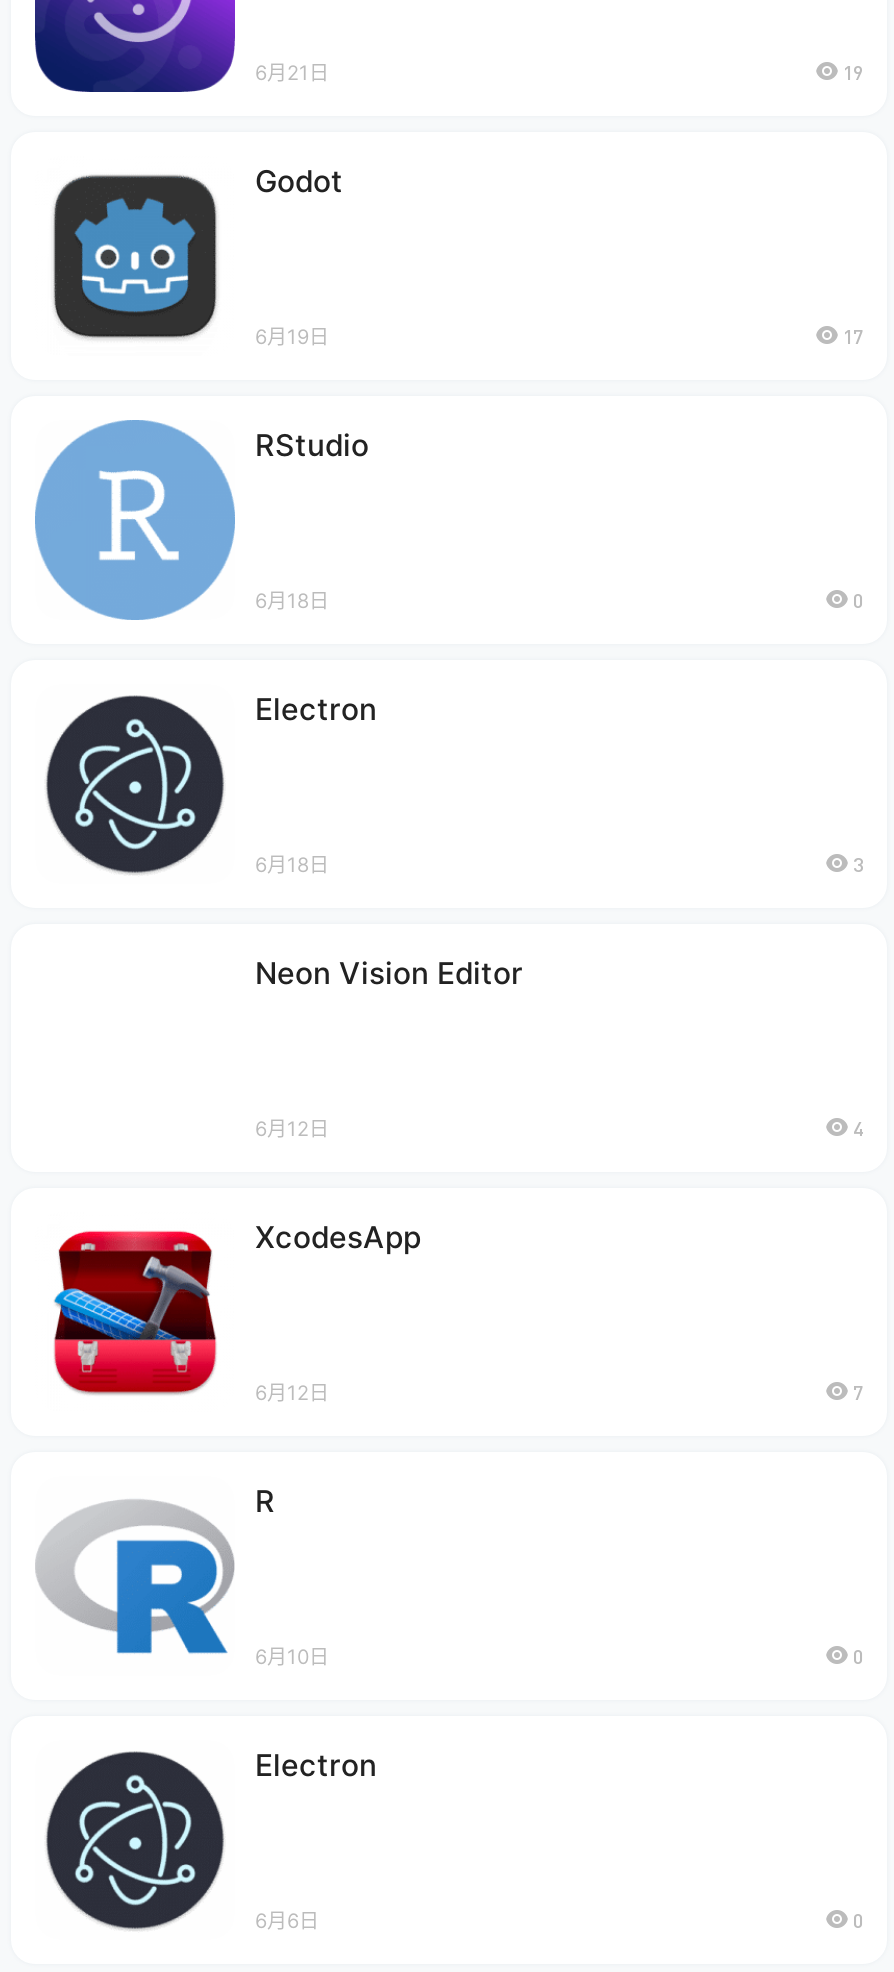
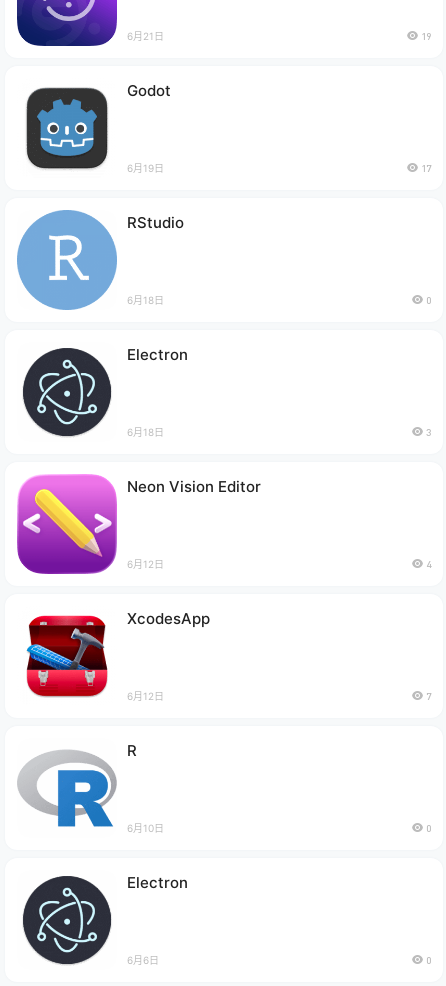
+ [image]
